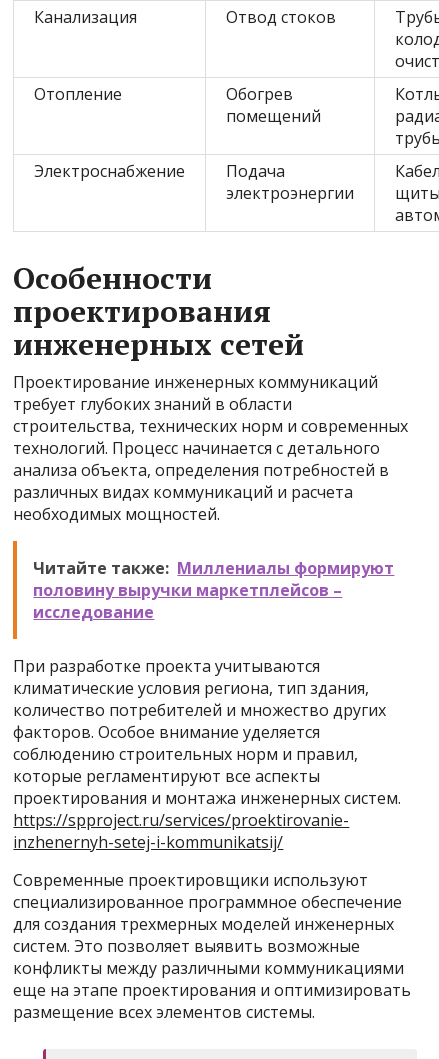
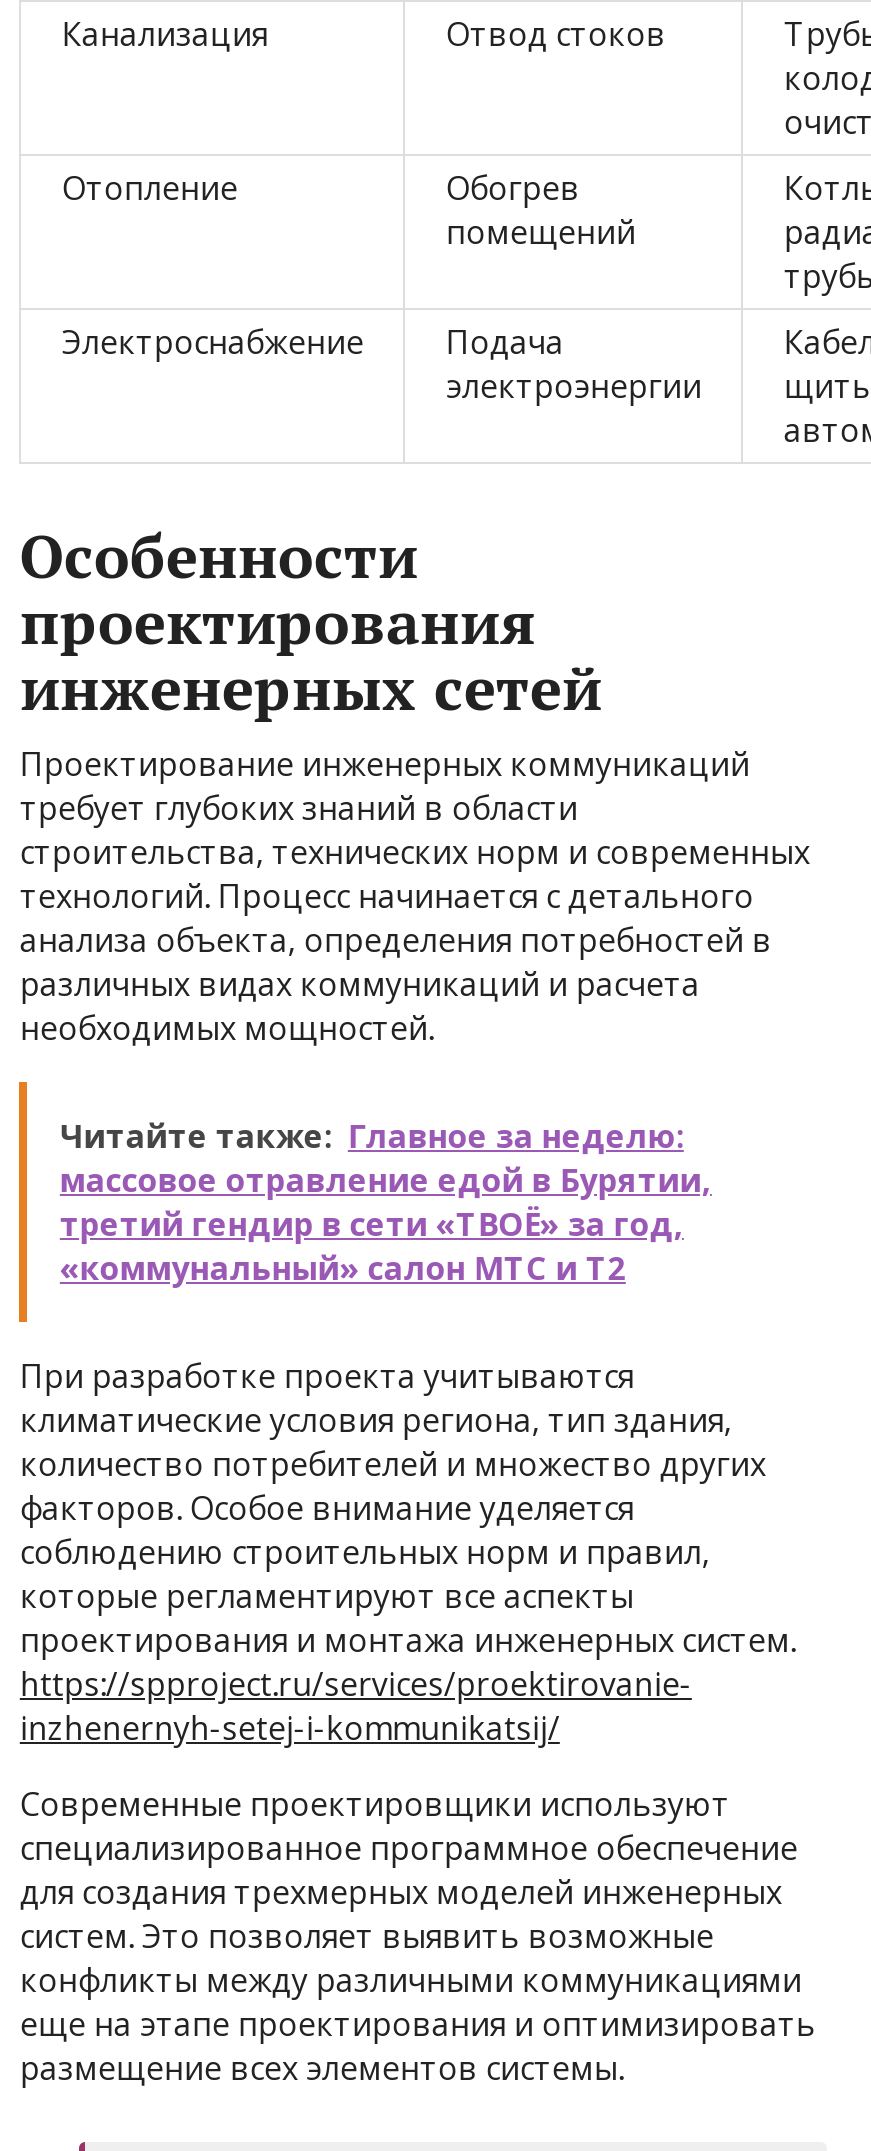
- Читайте также: Миллениалы формируют
- половину выручки маркетплейсов –
- исследование
+ Читайте также: Главное за неделю:
+ массовое отравление едой в Бурятии,
+ третий гендир в сети «ТВОЁ» за год,
+ «коммунальный» салон МТС и Т2
